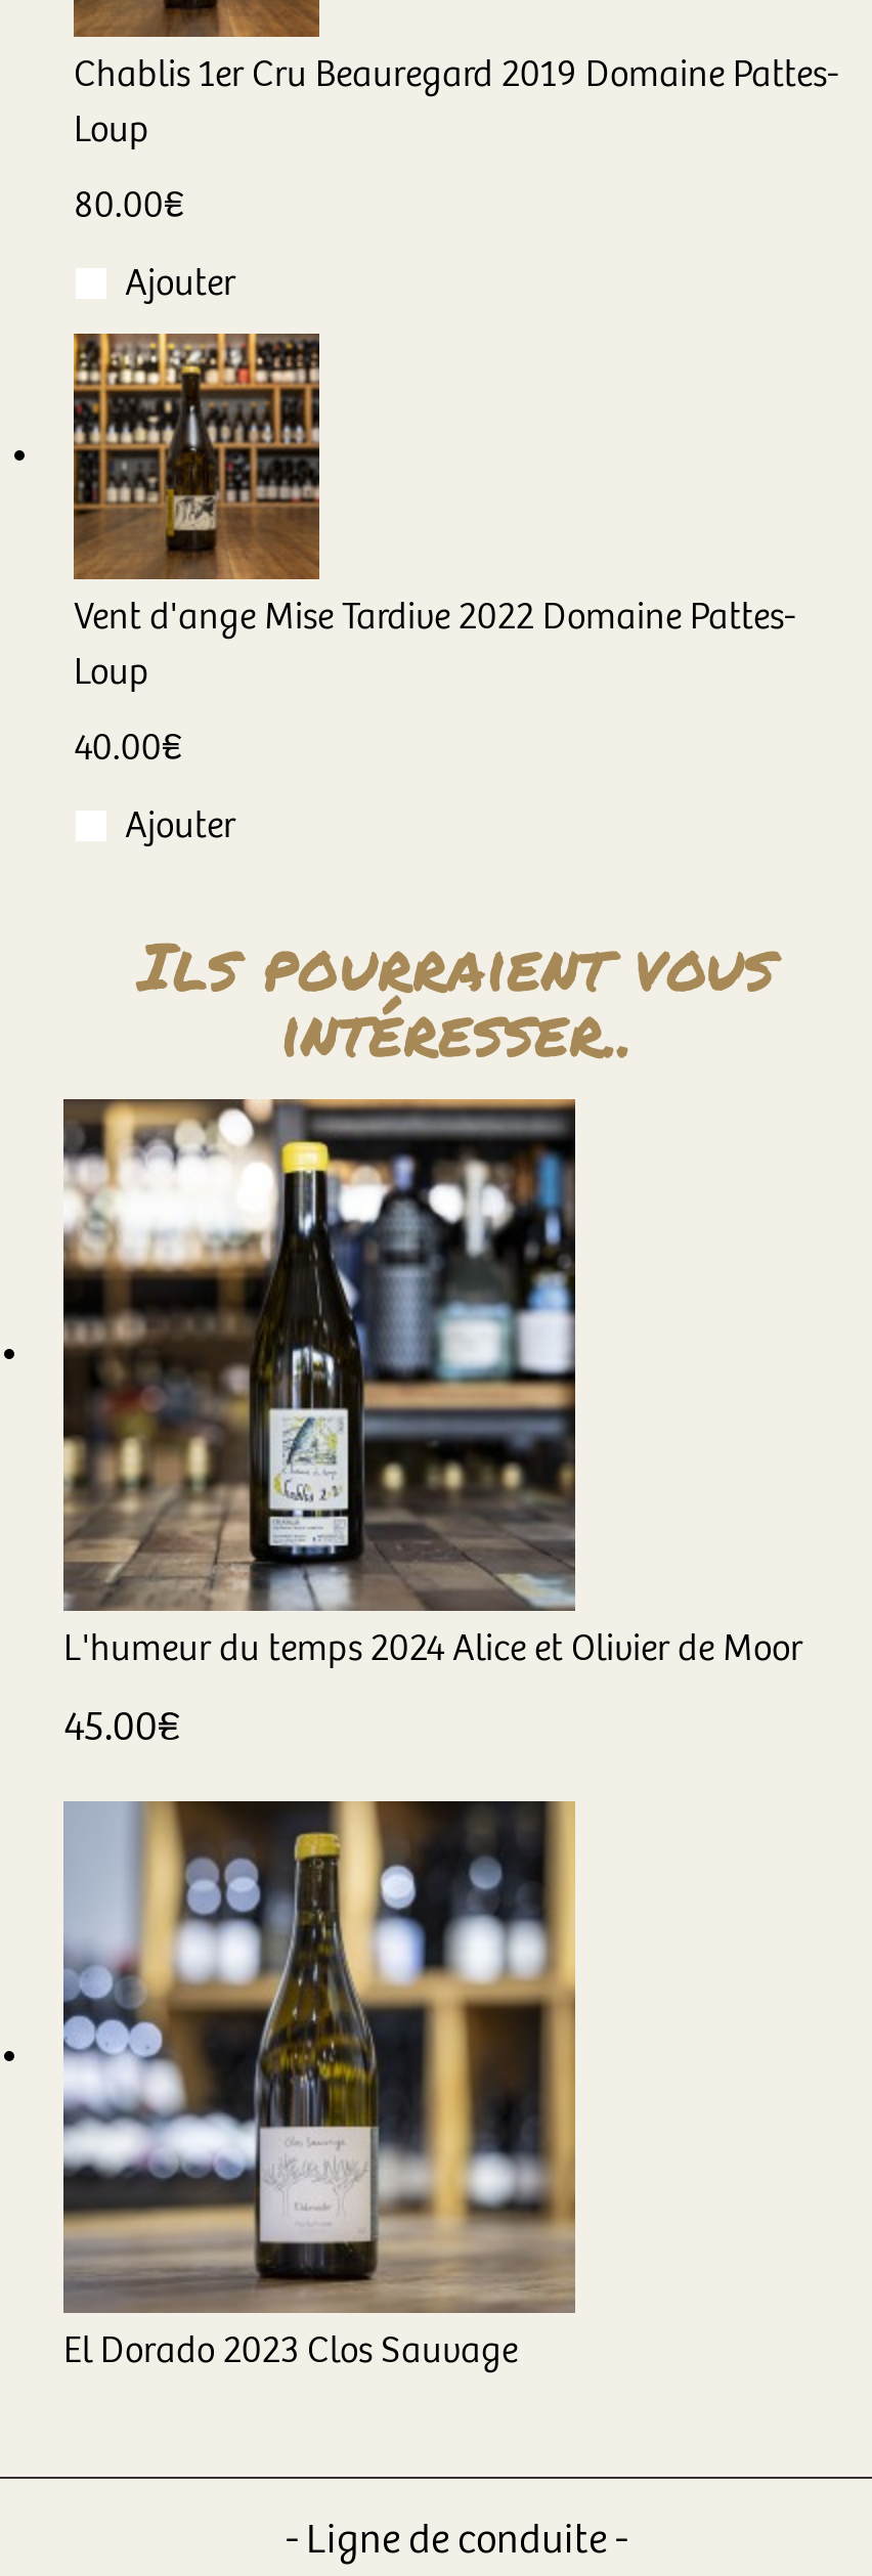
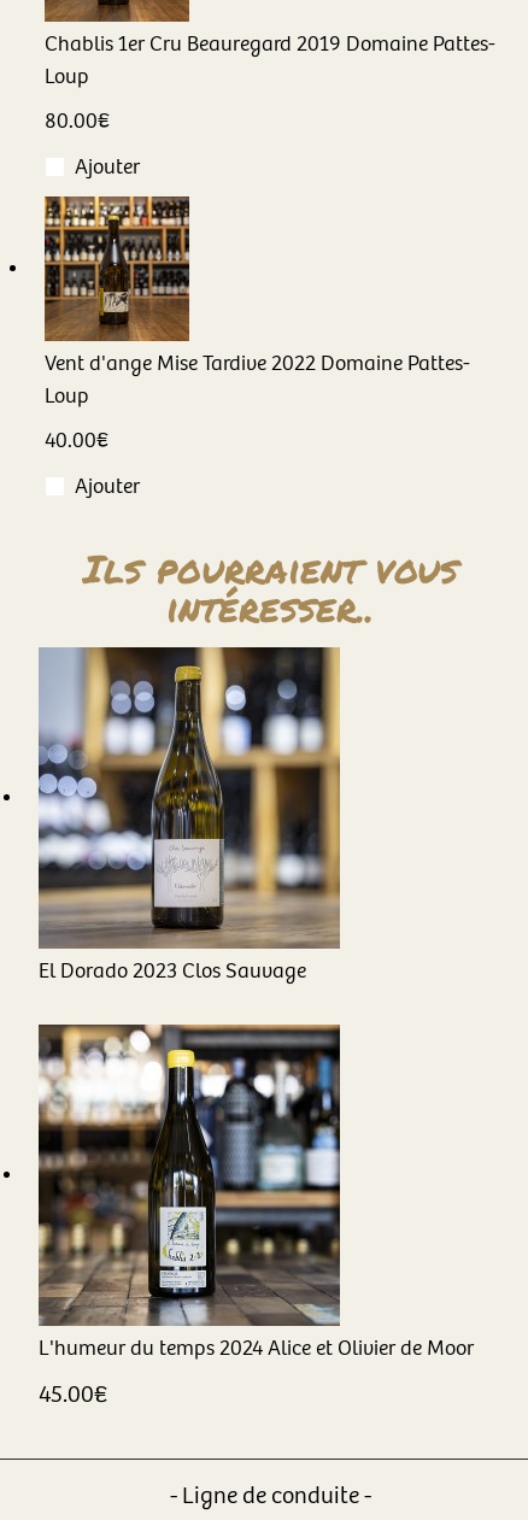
moved down: [image] | L'humeur du temps 2024 Alice et Olivier de Moor | 45.00€

moved up: [image] | El Dorado 2023 Clos Sauvage
